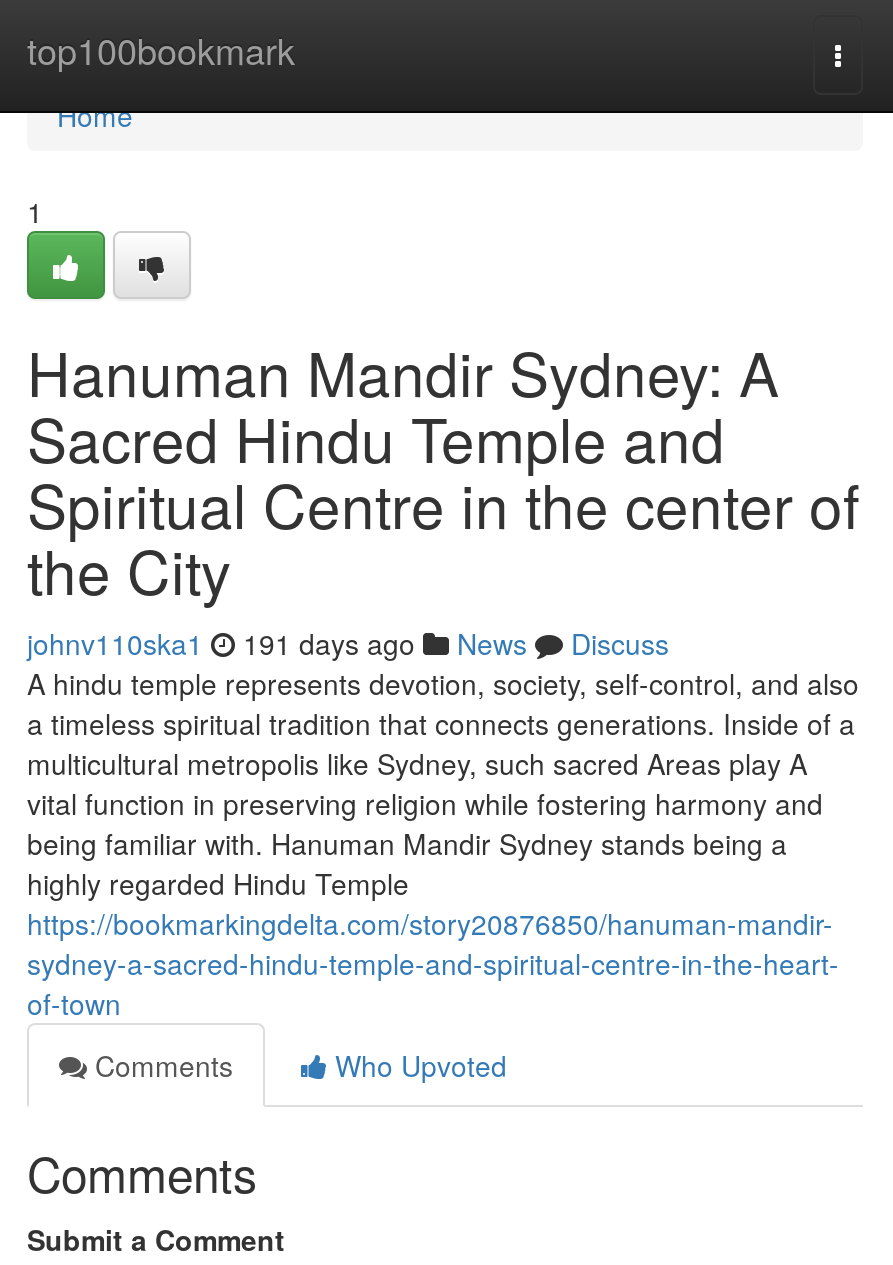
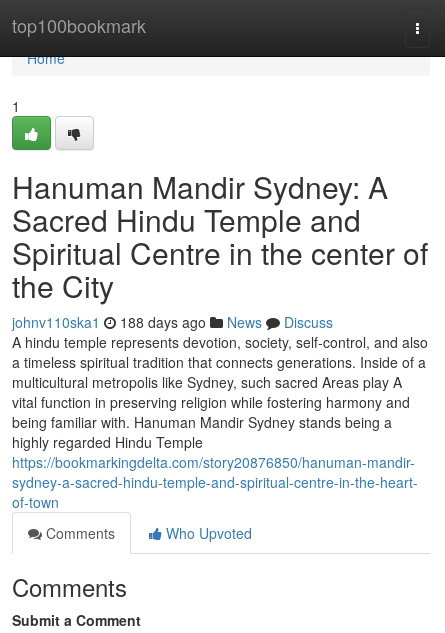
- johnv110ska1 191 days ago News Discuss
+ johnv110ska1 188 days ago News Discuss
